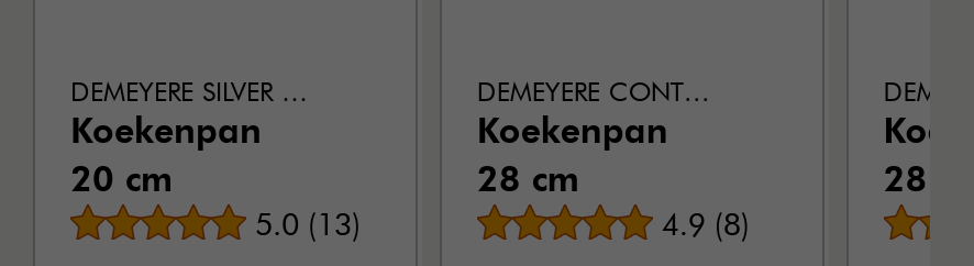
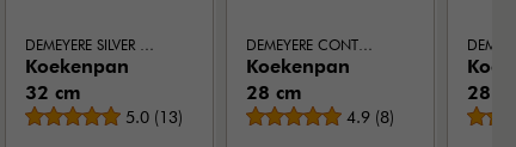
- 20 cm
+ 32 cm
